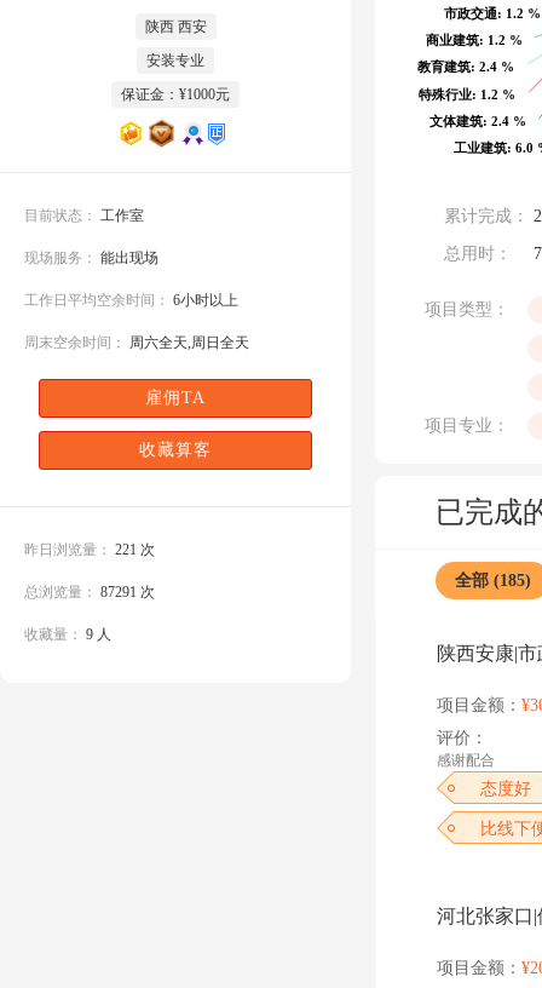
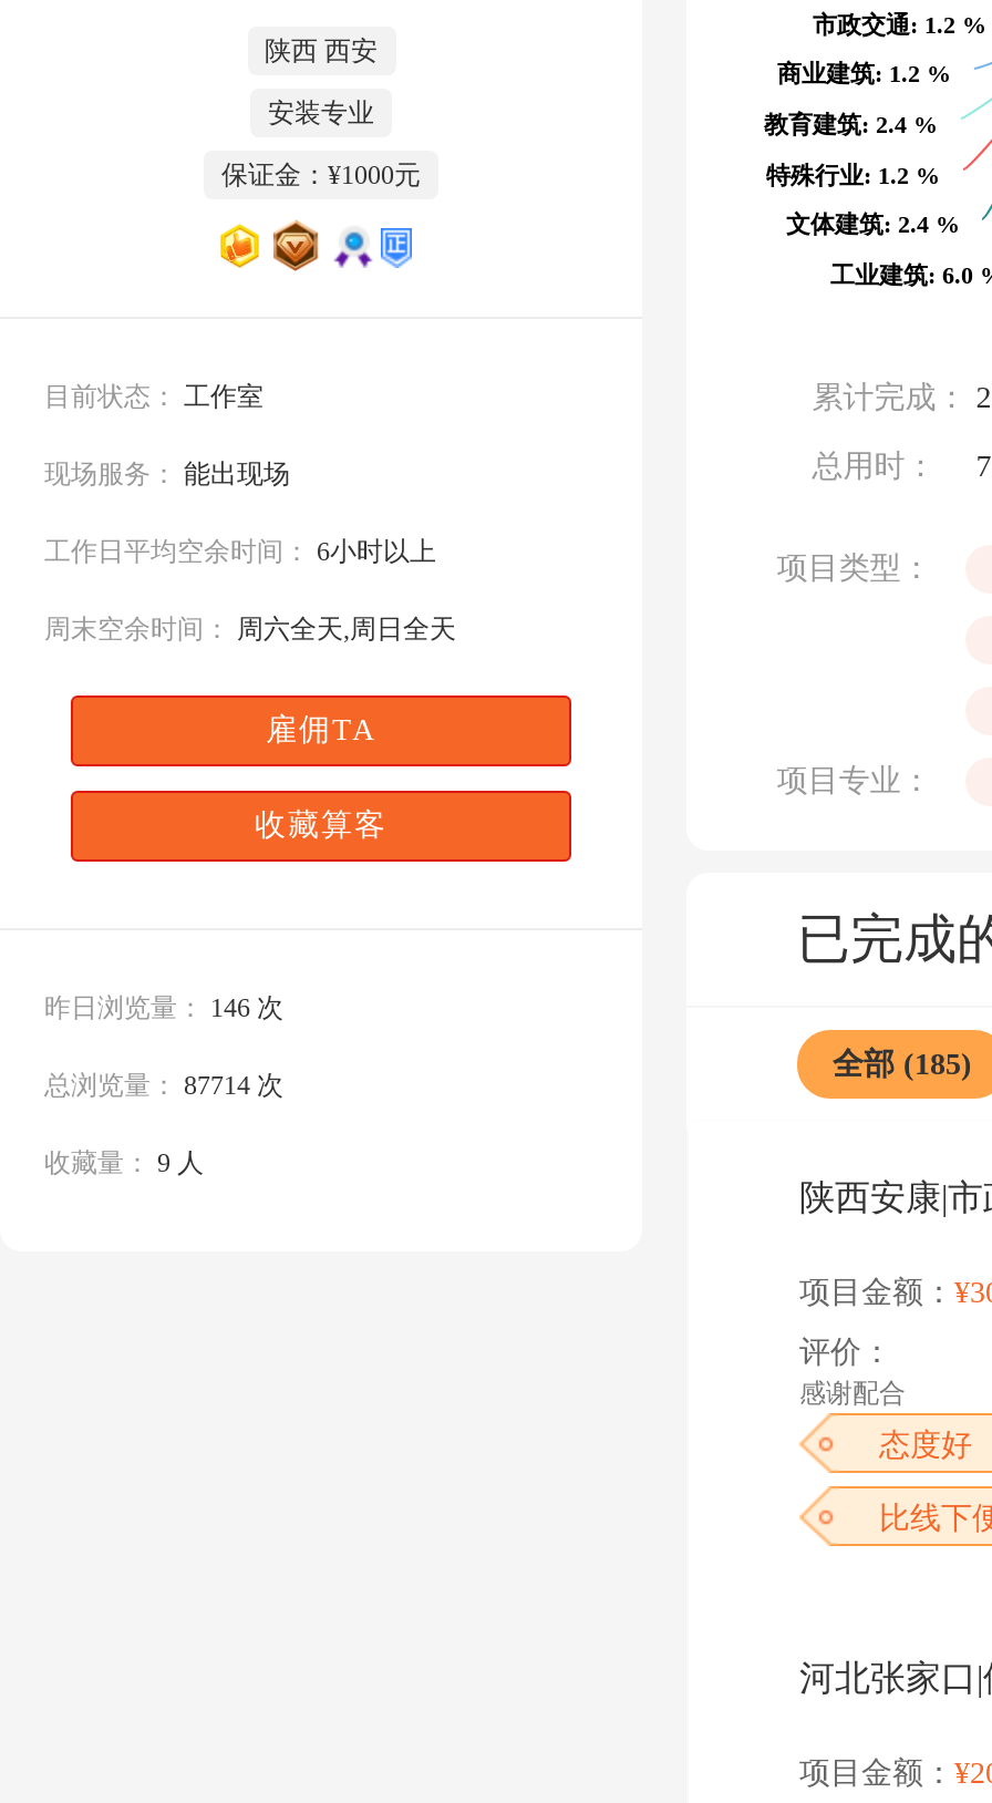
- 昨日浏览量：221 次
+ 昨日浏览量：146 次

- 总浏览量：87291 次
+ 总浏览量：87714 次
